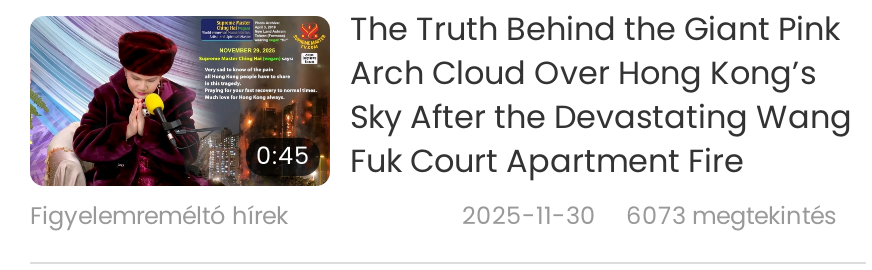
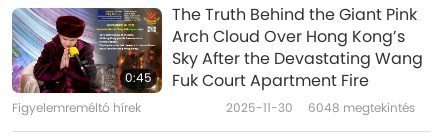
- 2025-11-30 6073 megtekintés
+ 2025-11-30 6048 megtekintés
